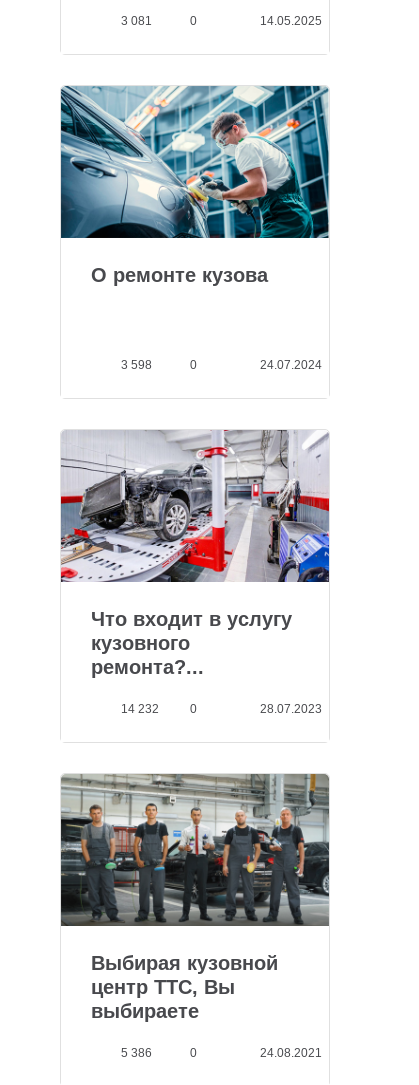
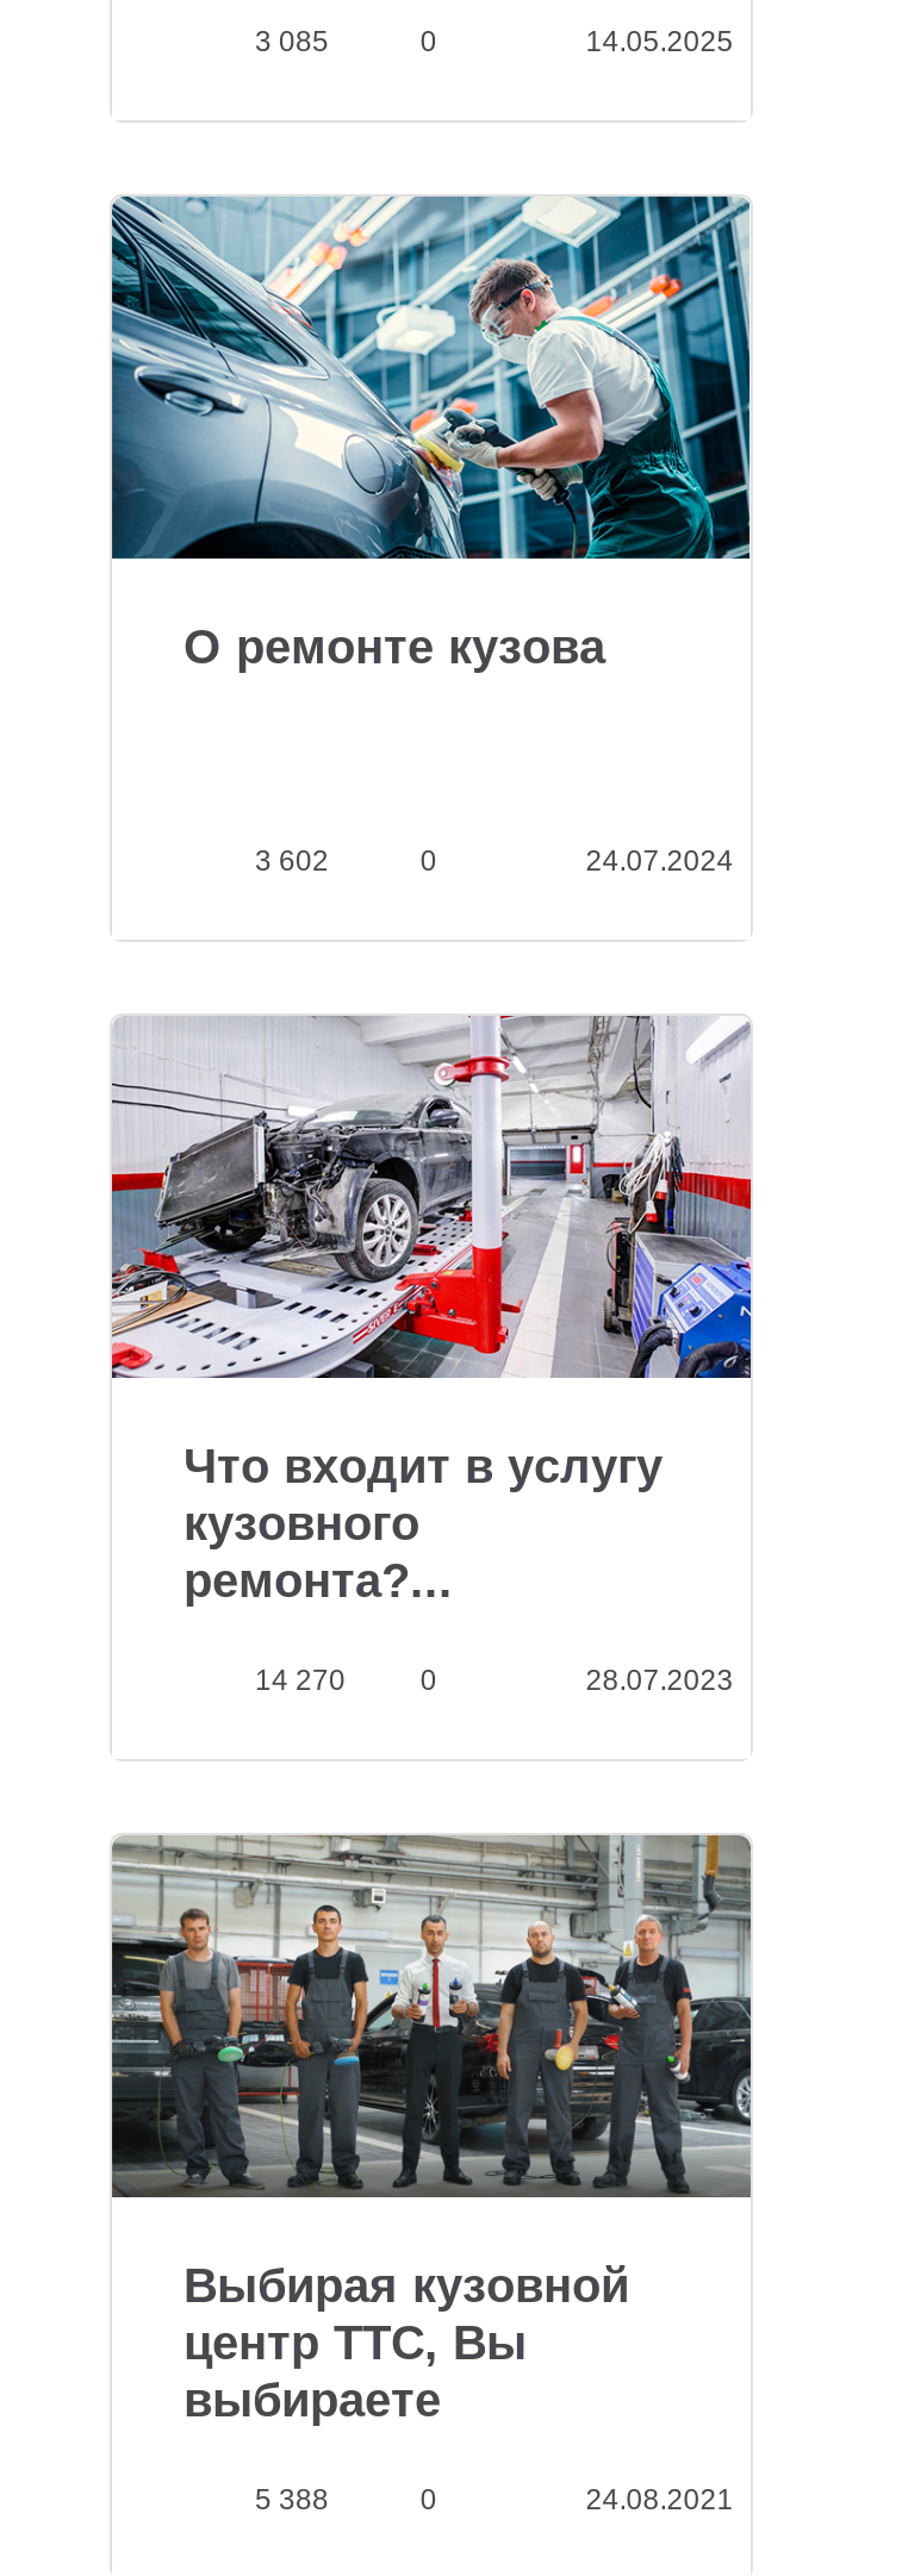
- 3 081
+ 3 085

- 3 598
+ 3 602

- 14 232
+ 14 270

- 5 386
+ 5 388
